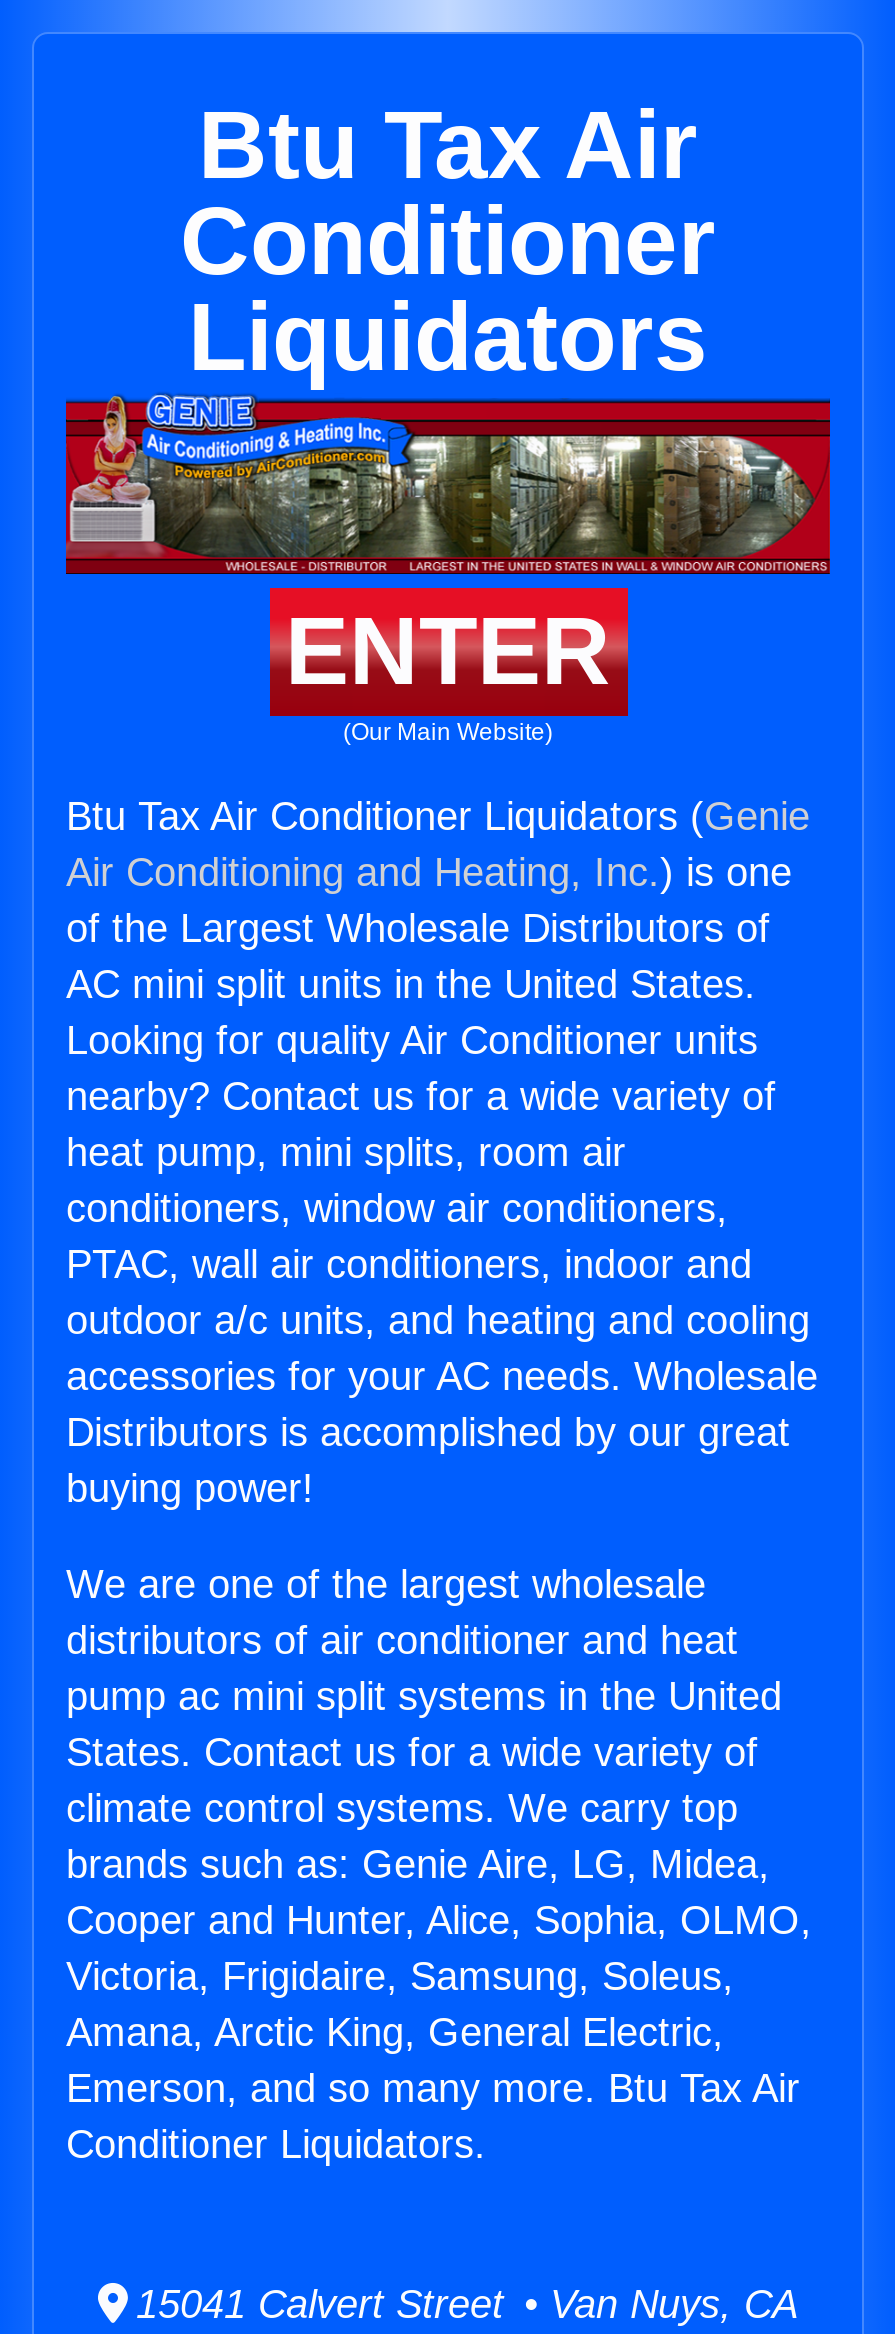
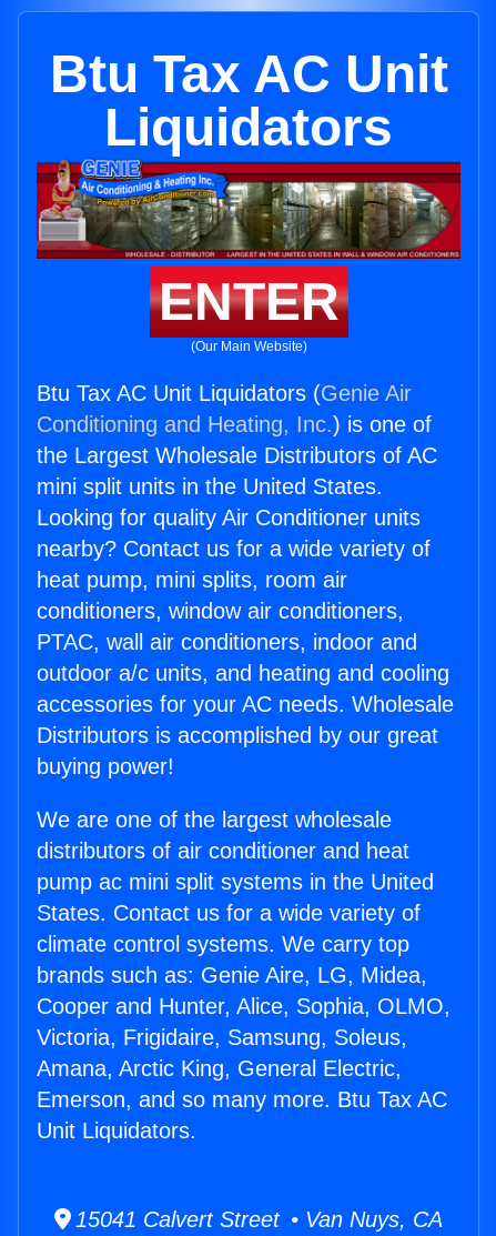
- Btu Tax Air
- Conditioner
+ Btu Tax AC Unit

- Btu Tax Air Conditioner Liquidators (Genie
- Air Conditioning and Heating, Inc.) is one
- of the Largest Wholesale Distributors of
- AC mini split units in the United States.
+ Btu Tax AC Unit Liquidators (Genie Air
+ Conditioning and Heating, Inc.) is one of
+ the Largest Wholesale Distributors of AC
+ mini split units in the United States.

- Emerson, and so many more. Btu Tax Air
+ Emerson, and so many more. Btu Tax AC

- Conditioner Liquidators.
+ Unit Liquidators.
